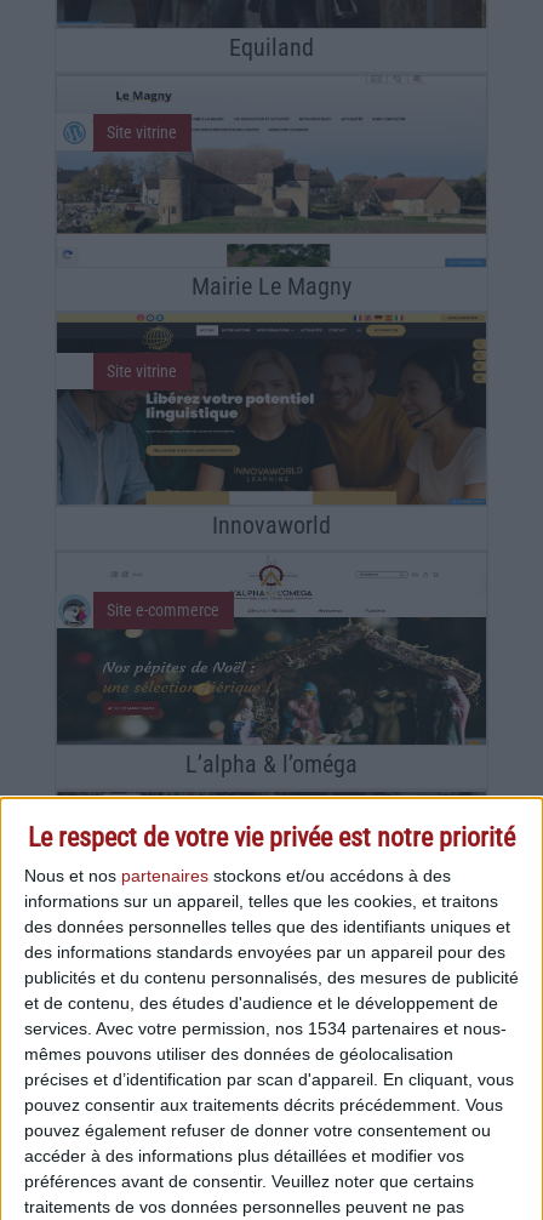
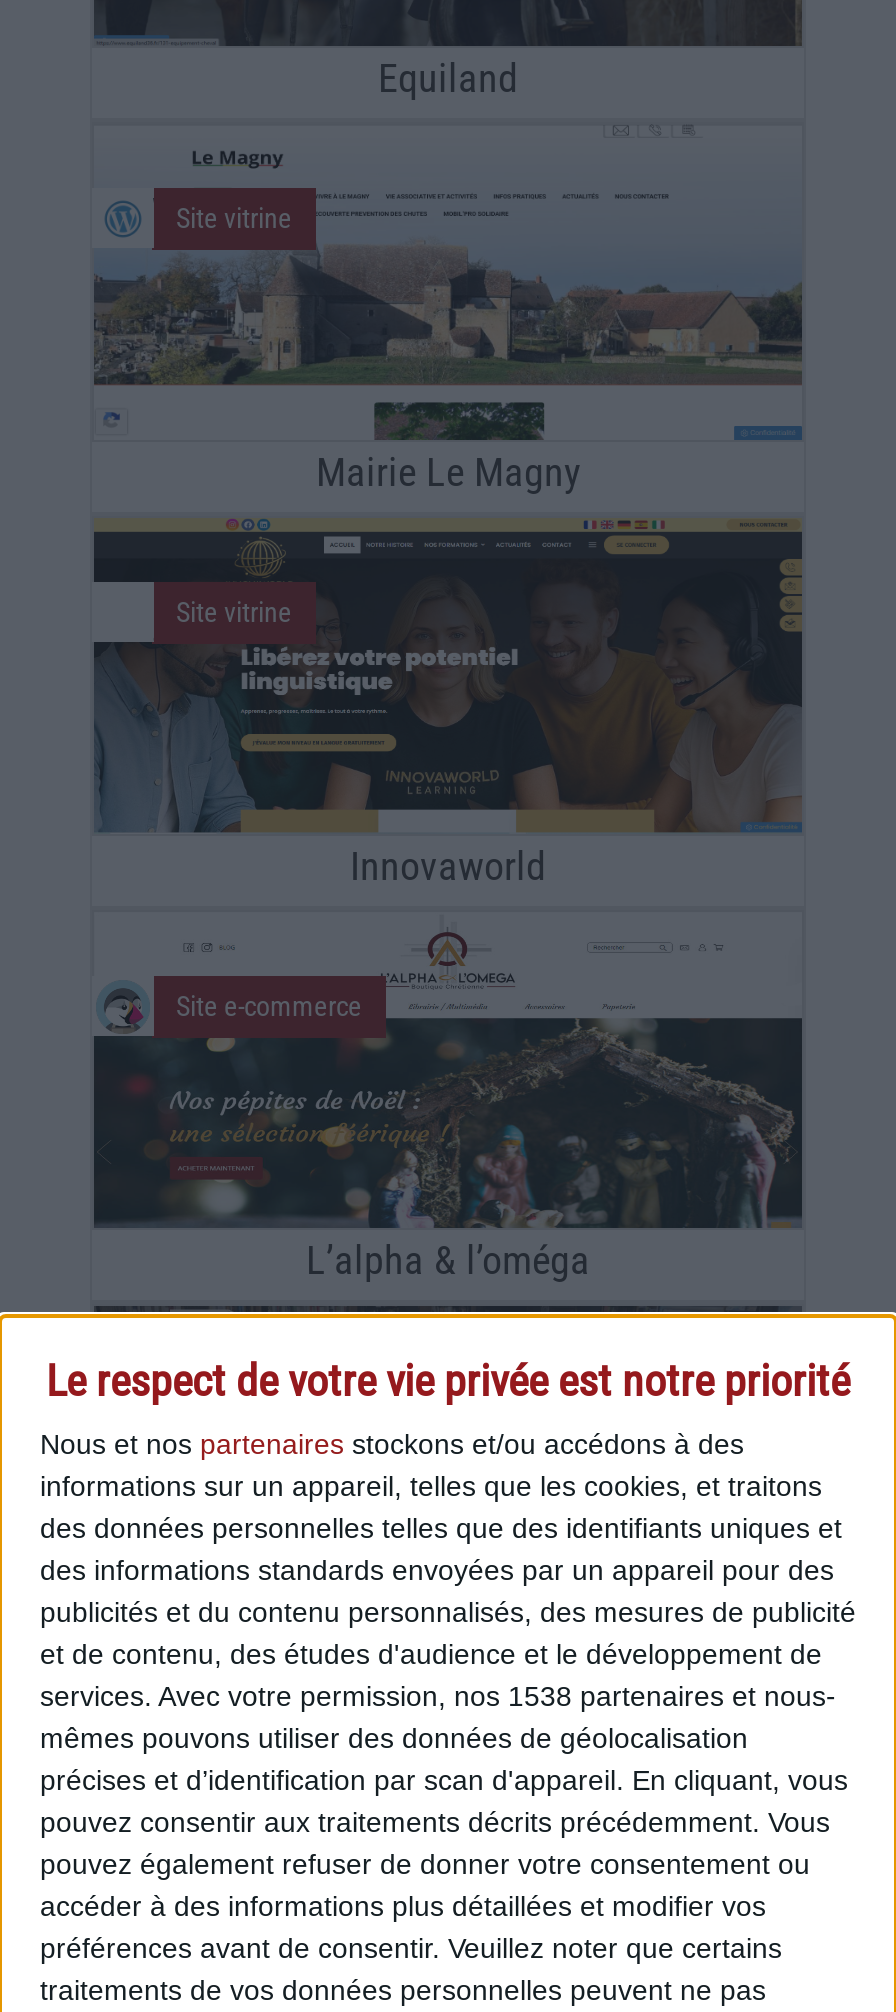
- services. Avec votre permission, nos 1534 partenaires et nous-
+ services. Avec votre permission, nos 1538 partenaires et nous-
